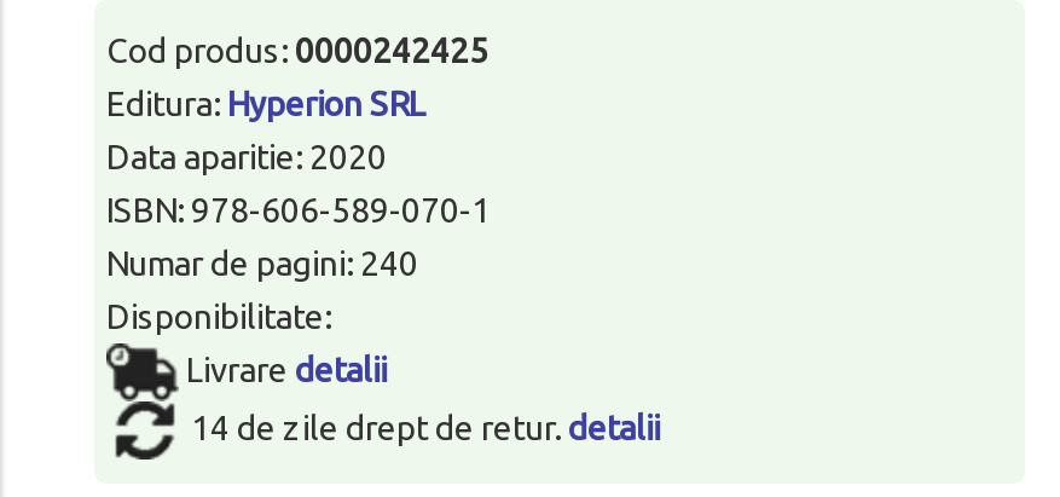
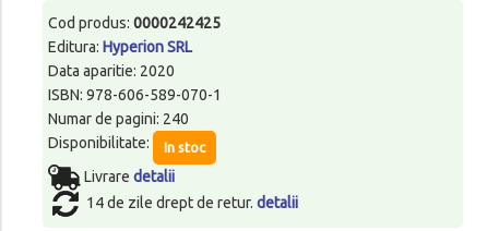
+ In stoc
